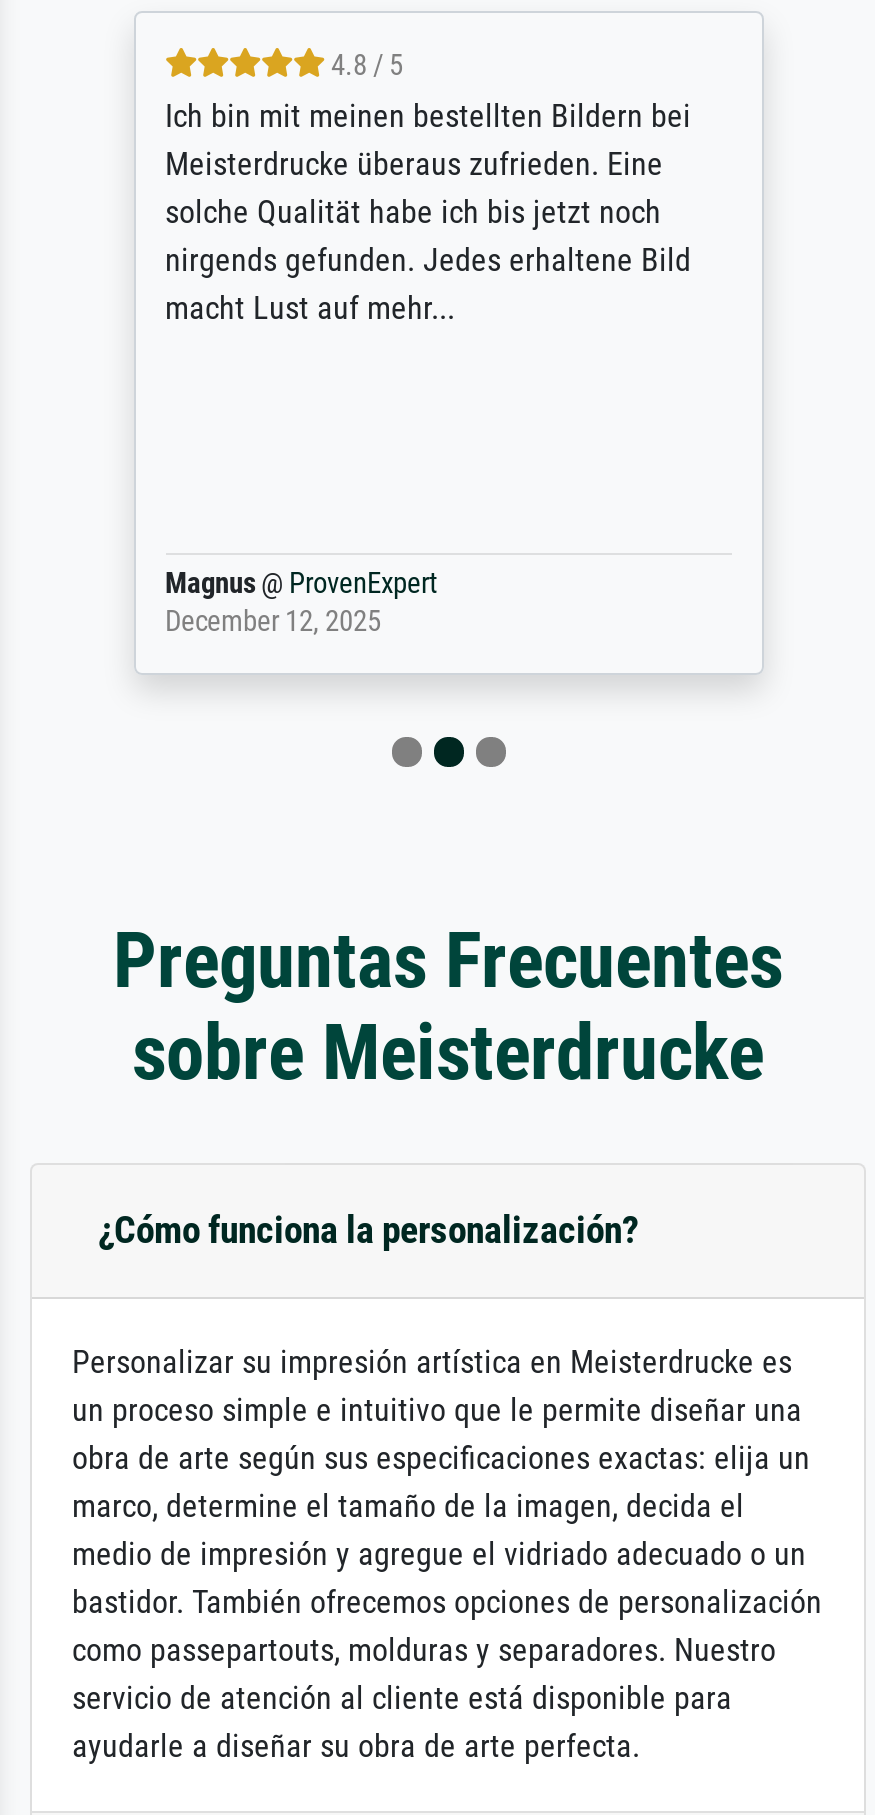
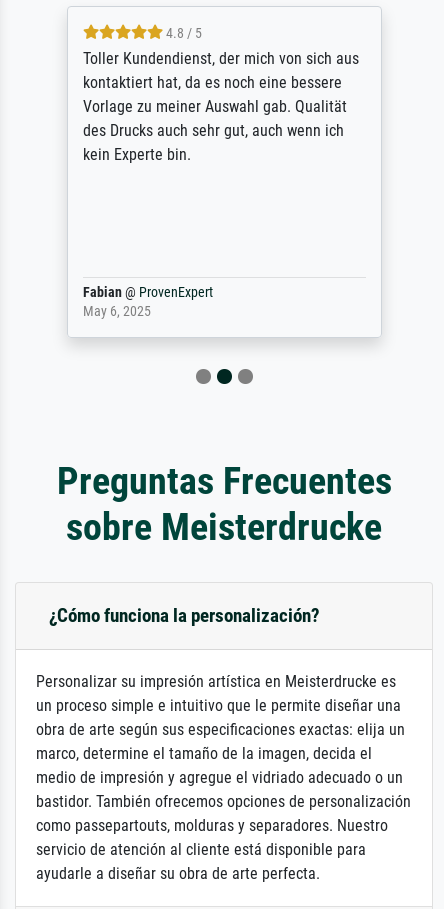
- Ich bin mit meinen bestellten Bildern bei
- Meisterdrucke überaus zufrieden. Eine
- solche Qualität habe ich bis jetzt noch
- nirgends gefunden. Jedes erhaltene Bild
- macht Lust auf mehr...
+ Toller Kundendienst, der mich von sich aus
+ kontaktiert hat, da es noch eine bessere
+ Vorlage zu meiner Auswahl gab. Qualität
+ des Drucks auch sehr gut, auch wenn ich
+ kein Experte bin.

- Magnus @ ProvenExpert
- December 12, 2025
+ Fabian @ ProvenExpert
+ May 6, 2025
